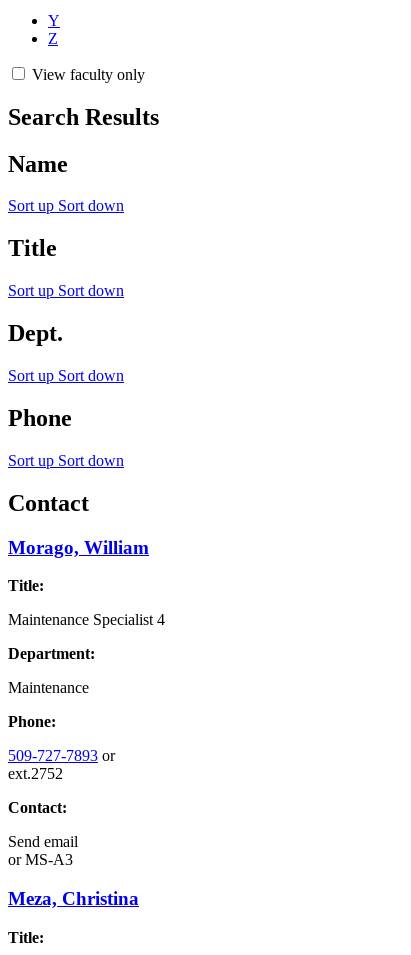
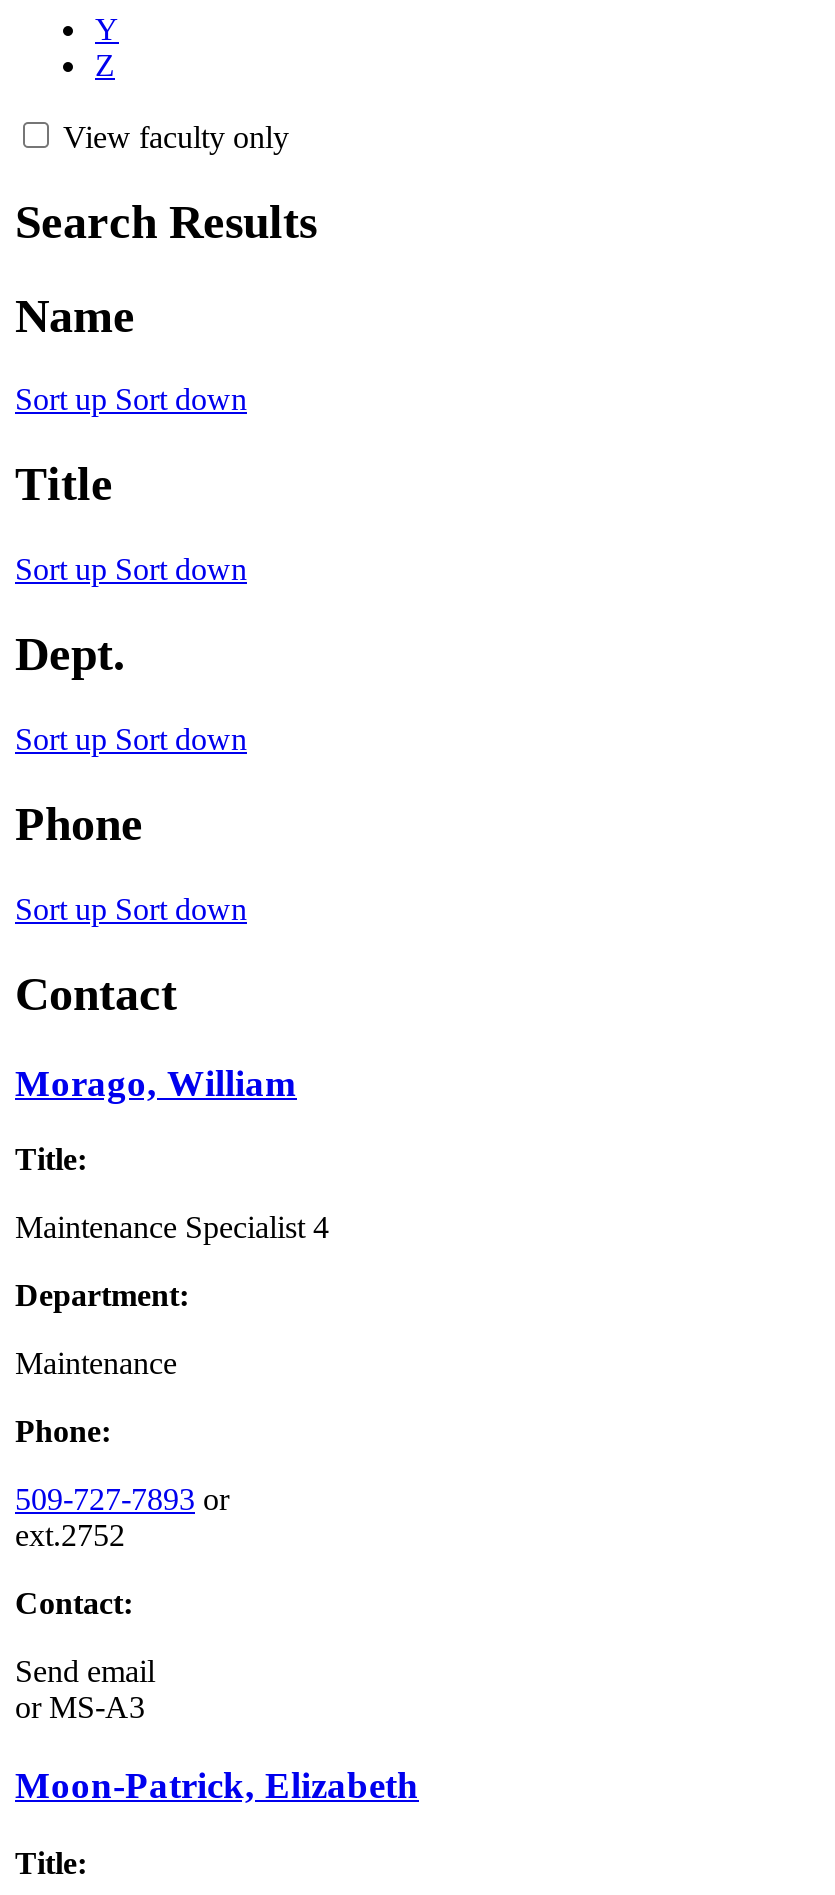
- Meza, Christina
+ Moon-Patrick, Elizabeth
